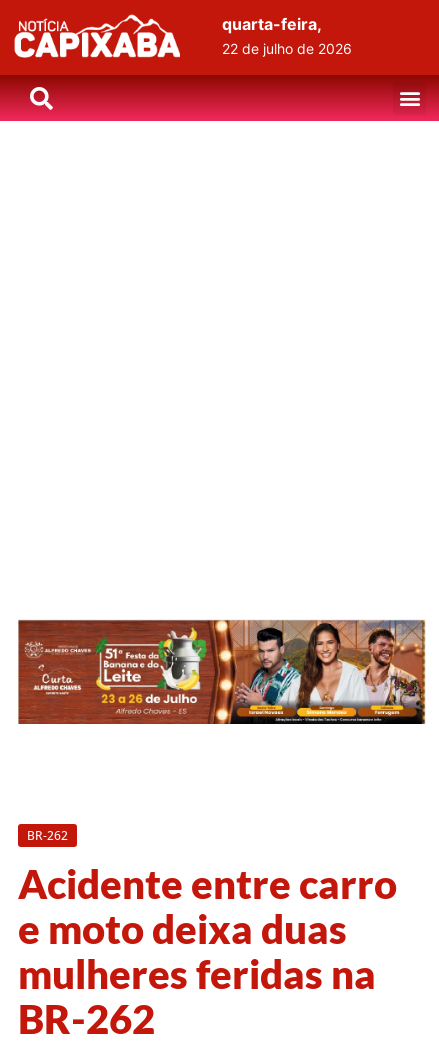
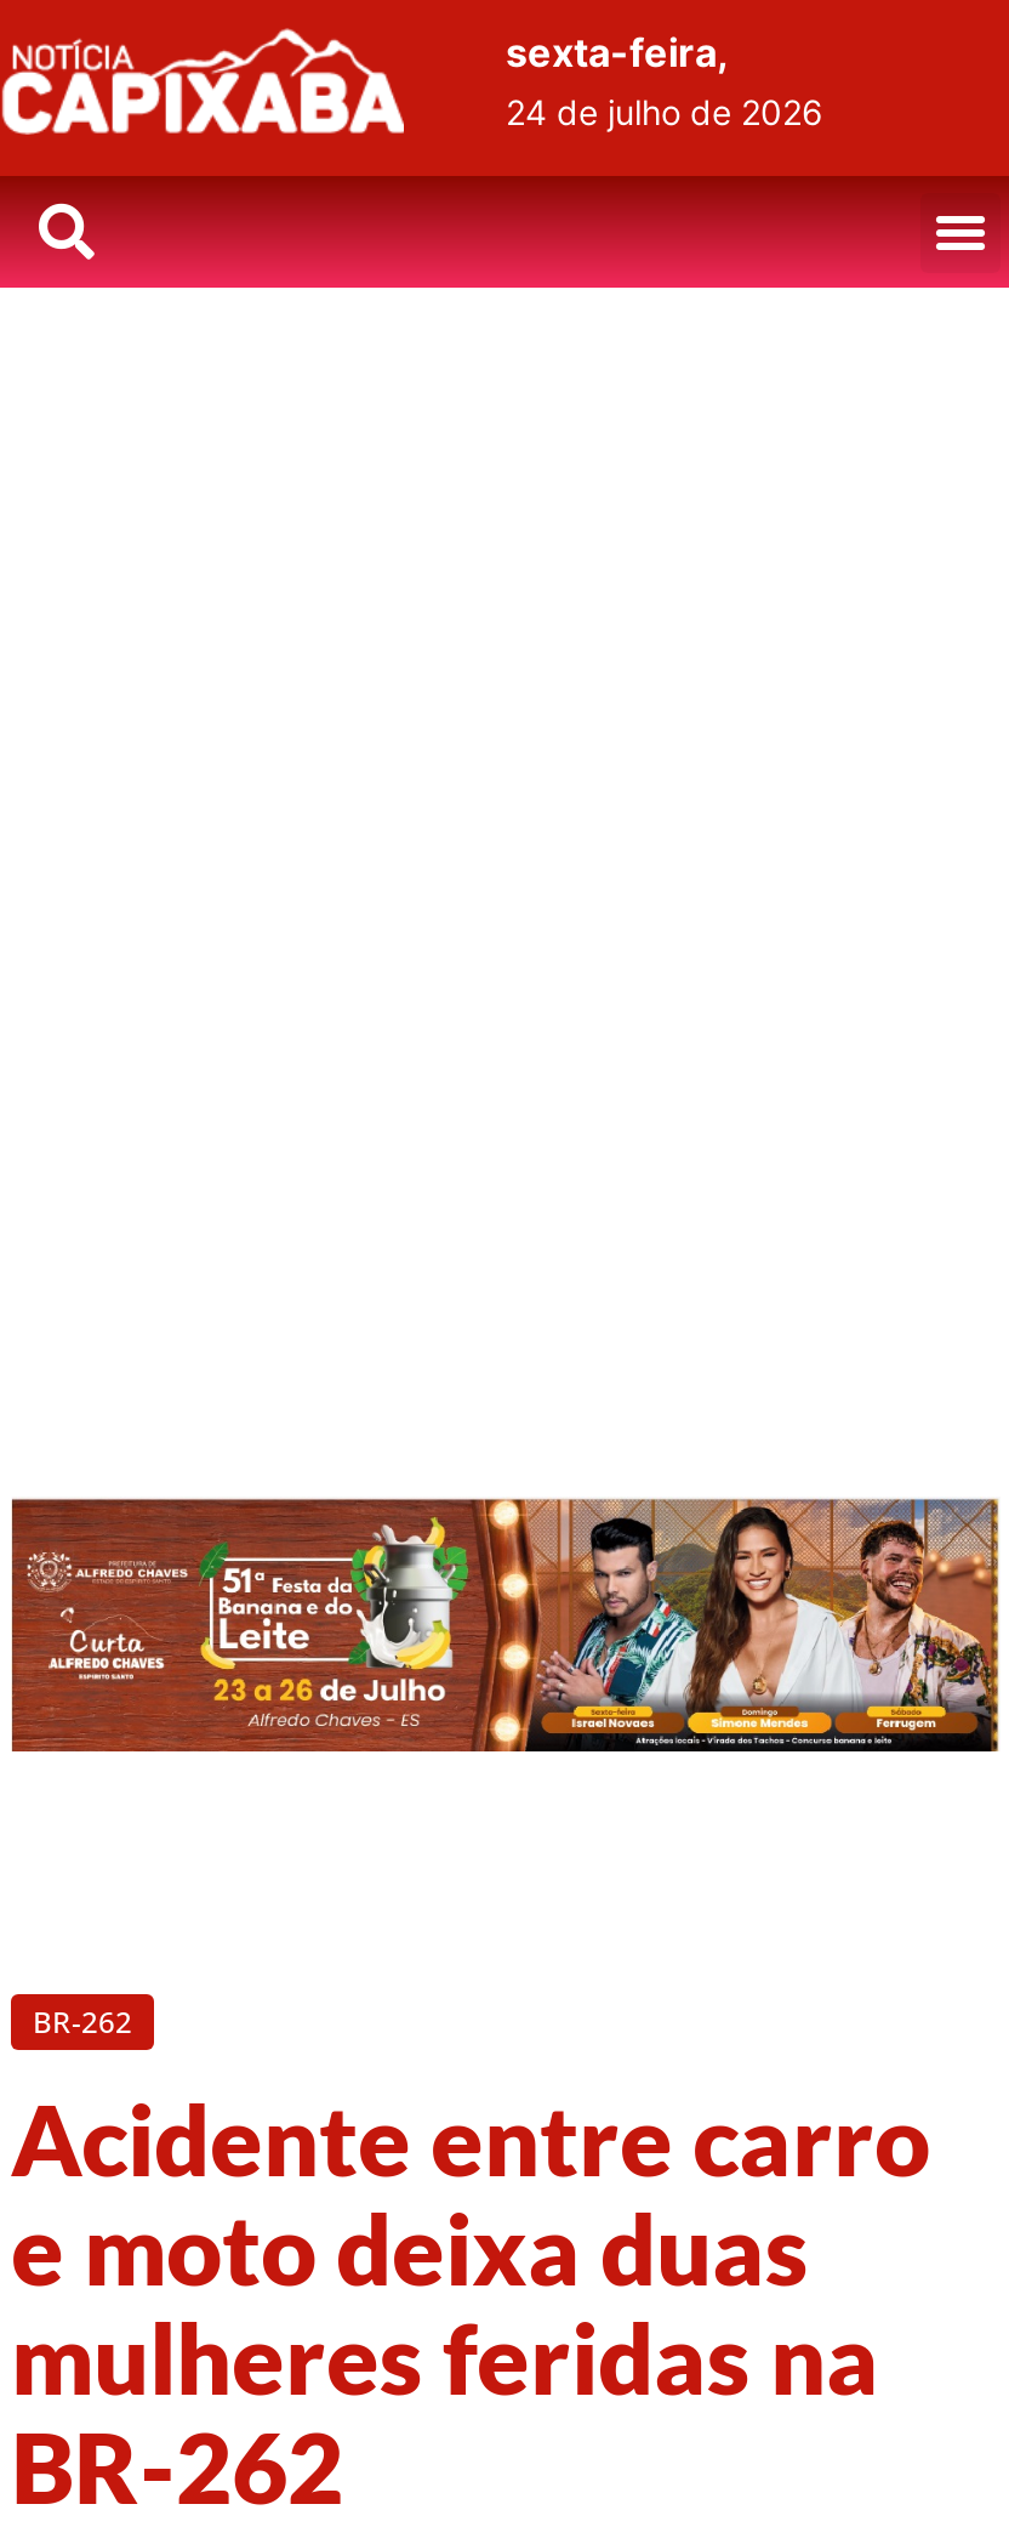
- quarta-feira,
- 22 de julho de 2026
+ sexta-feira,
+ 24 de julho de 2026
